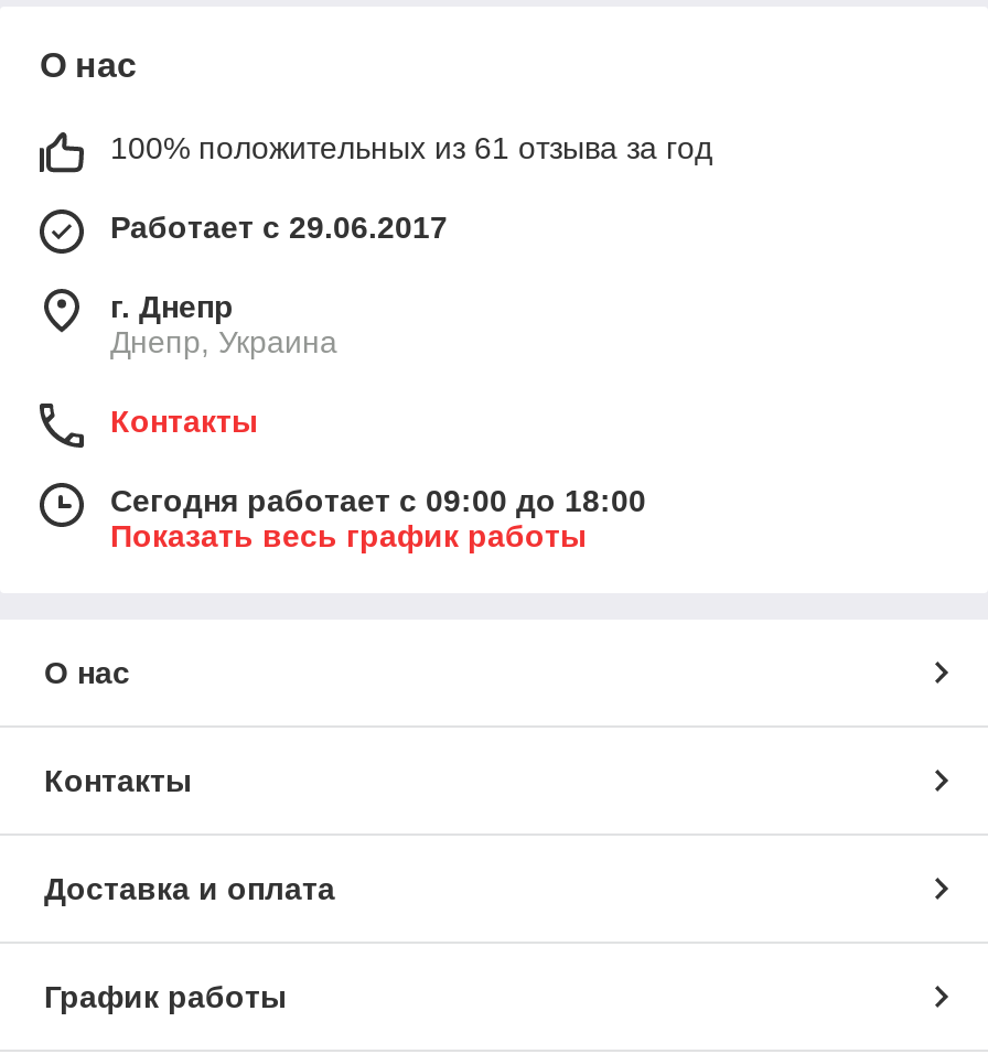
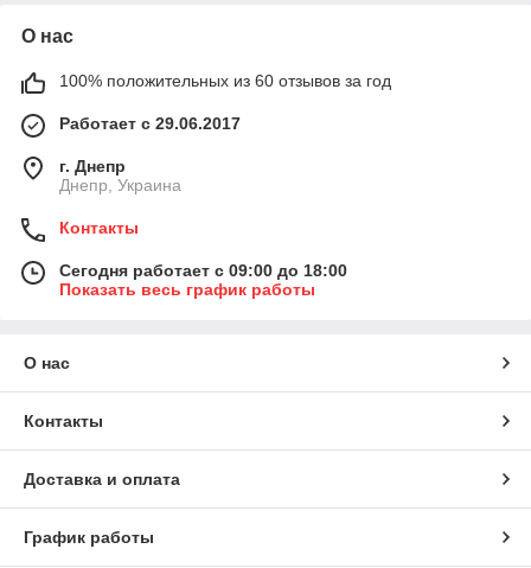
- 100% положительных из 61 отзыва за год
+ 100% положительных из 60 отзывов за год
